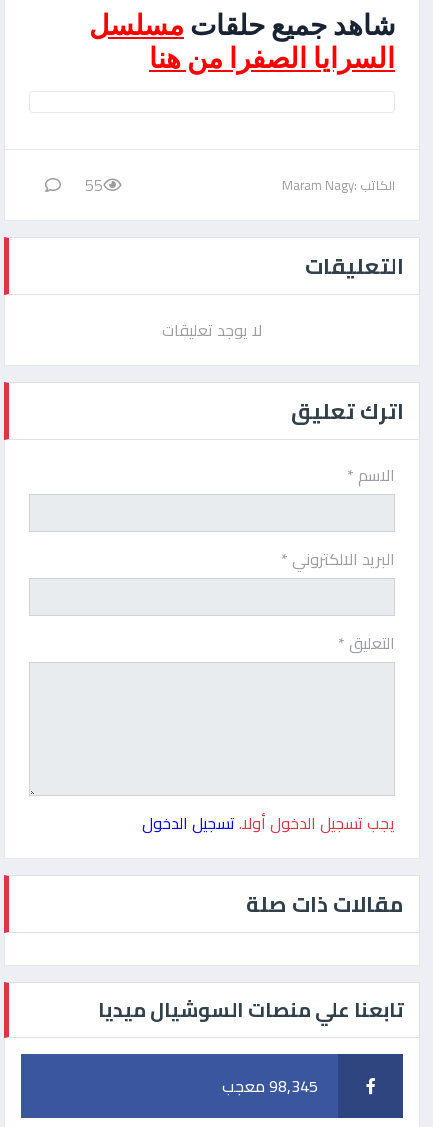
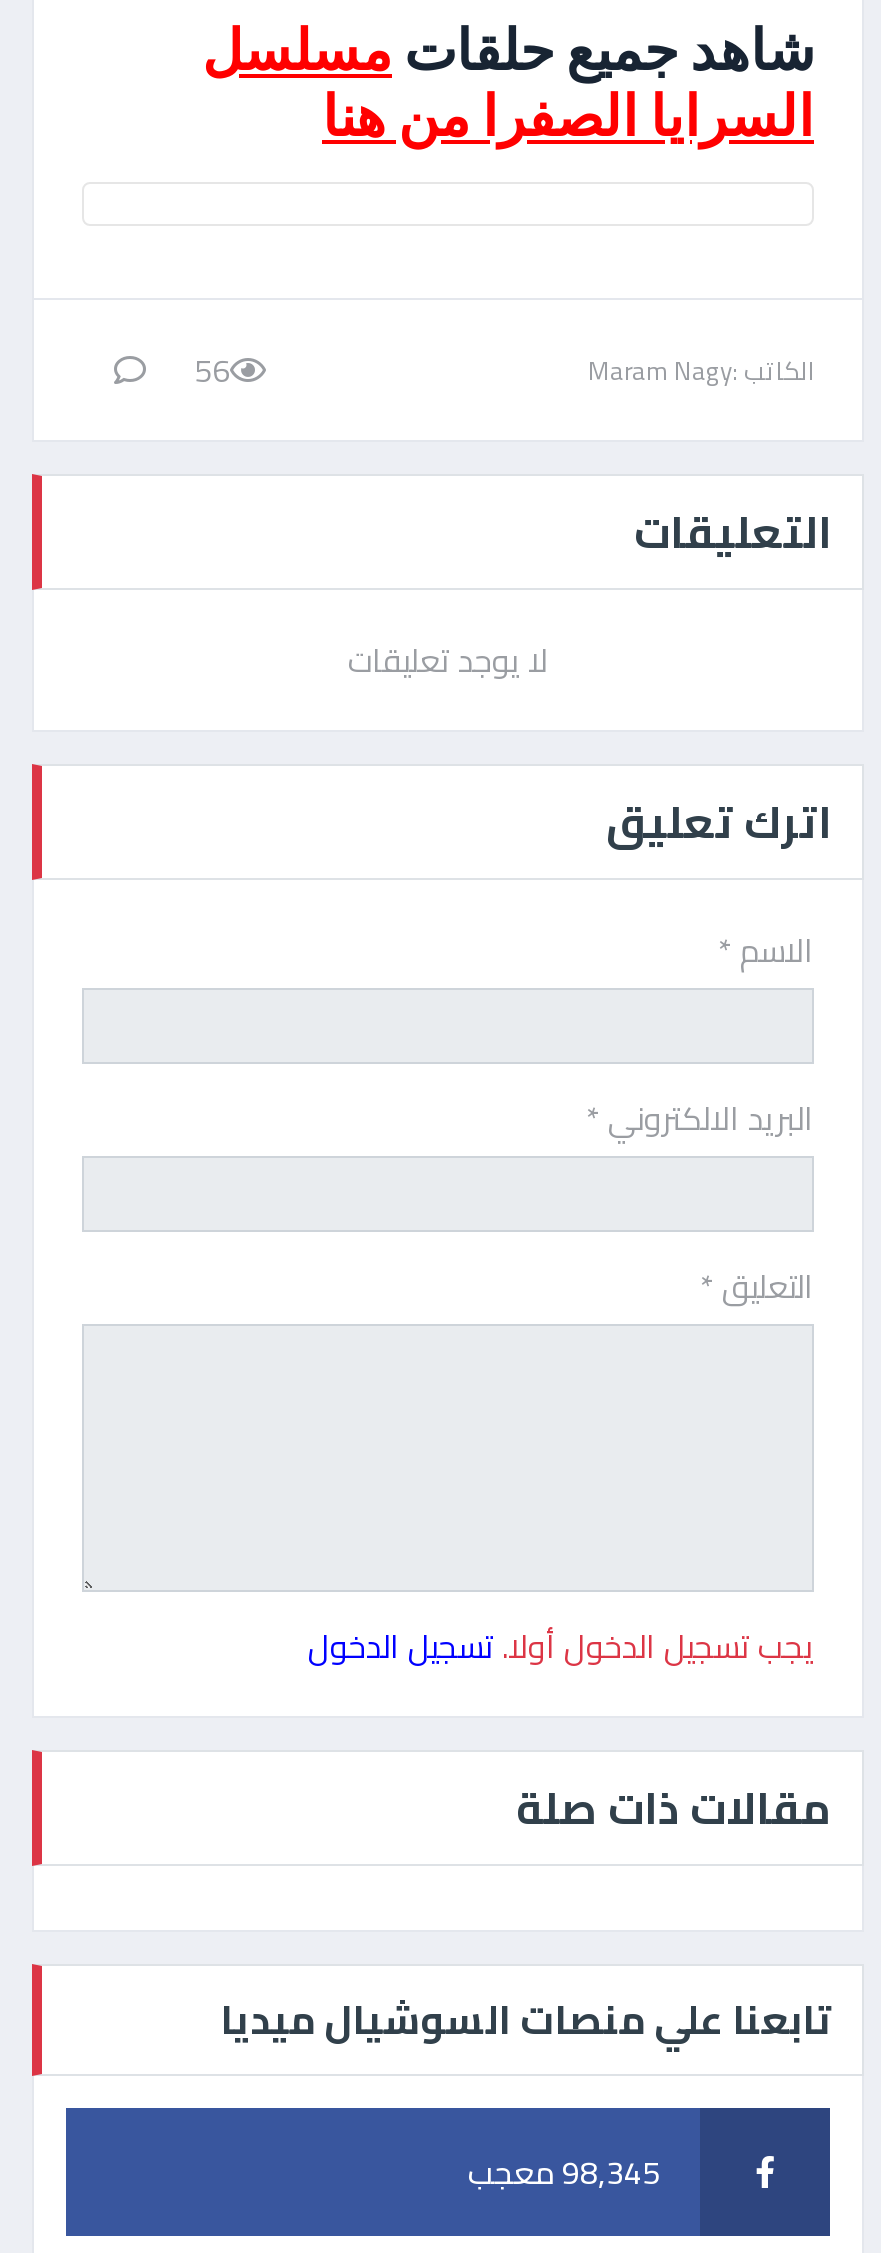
- 55
+ 56
